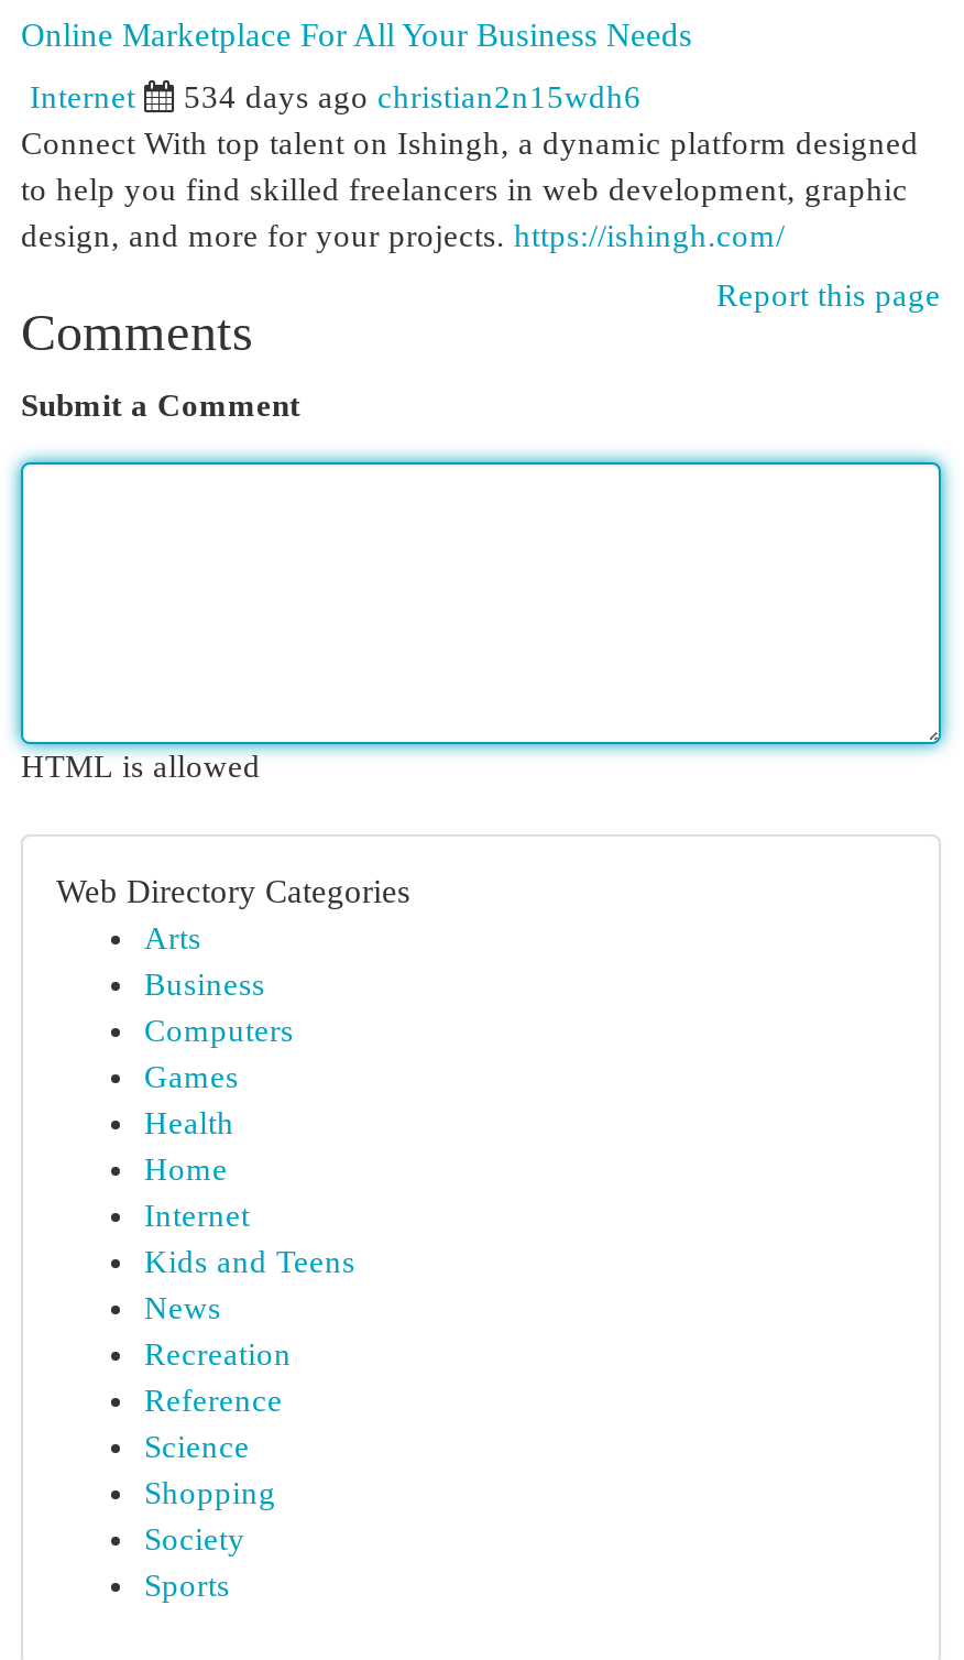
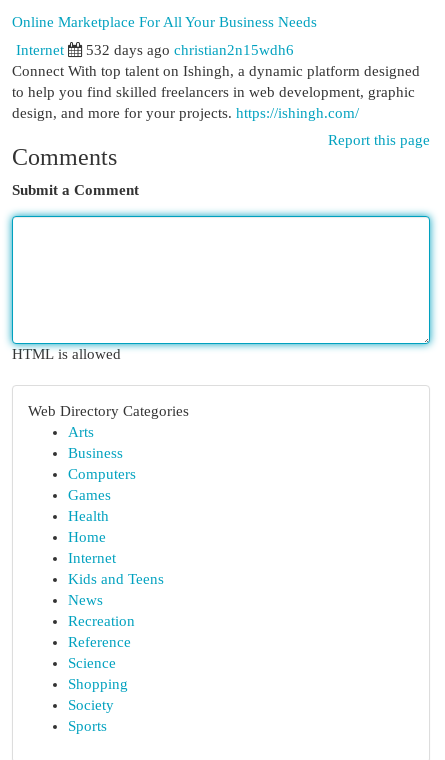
- 534 days ago christian2n15wdh6
+ 532 days ago christian2n15wdh6
